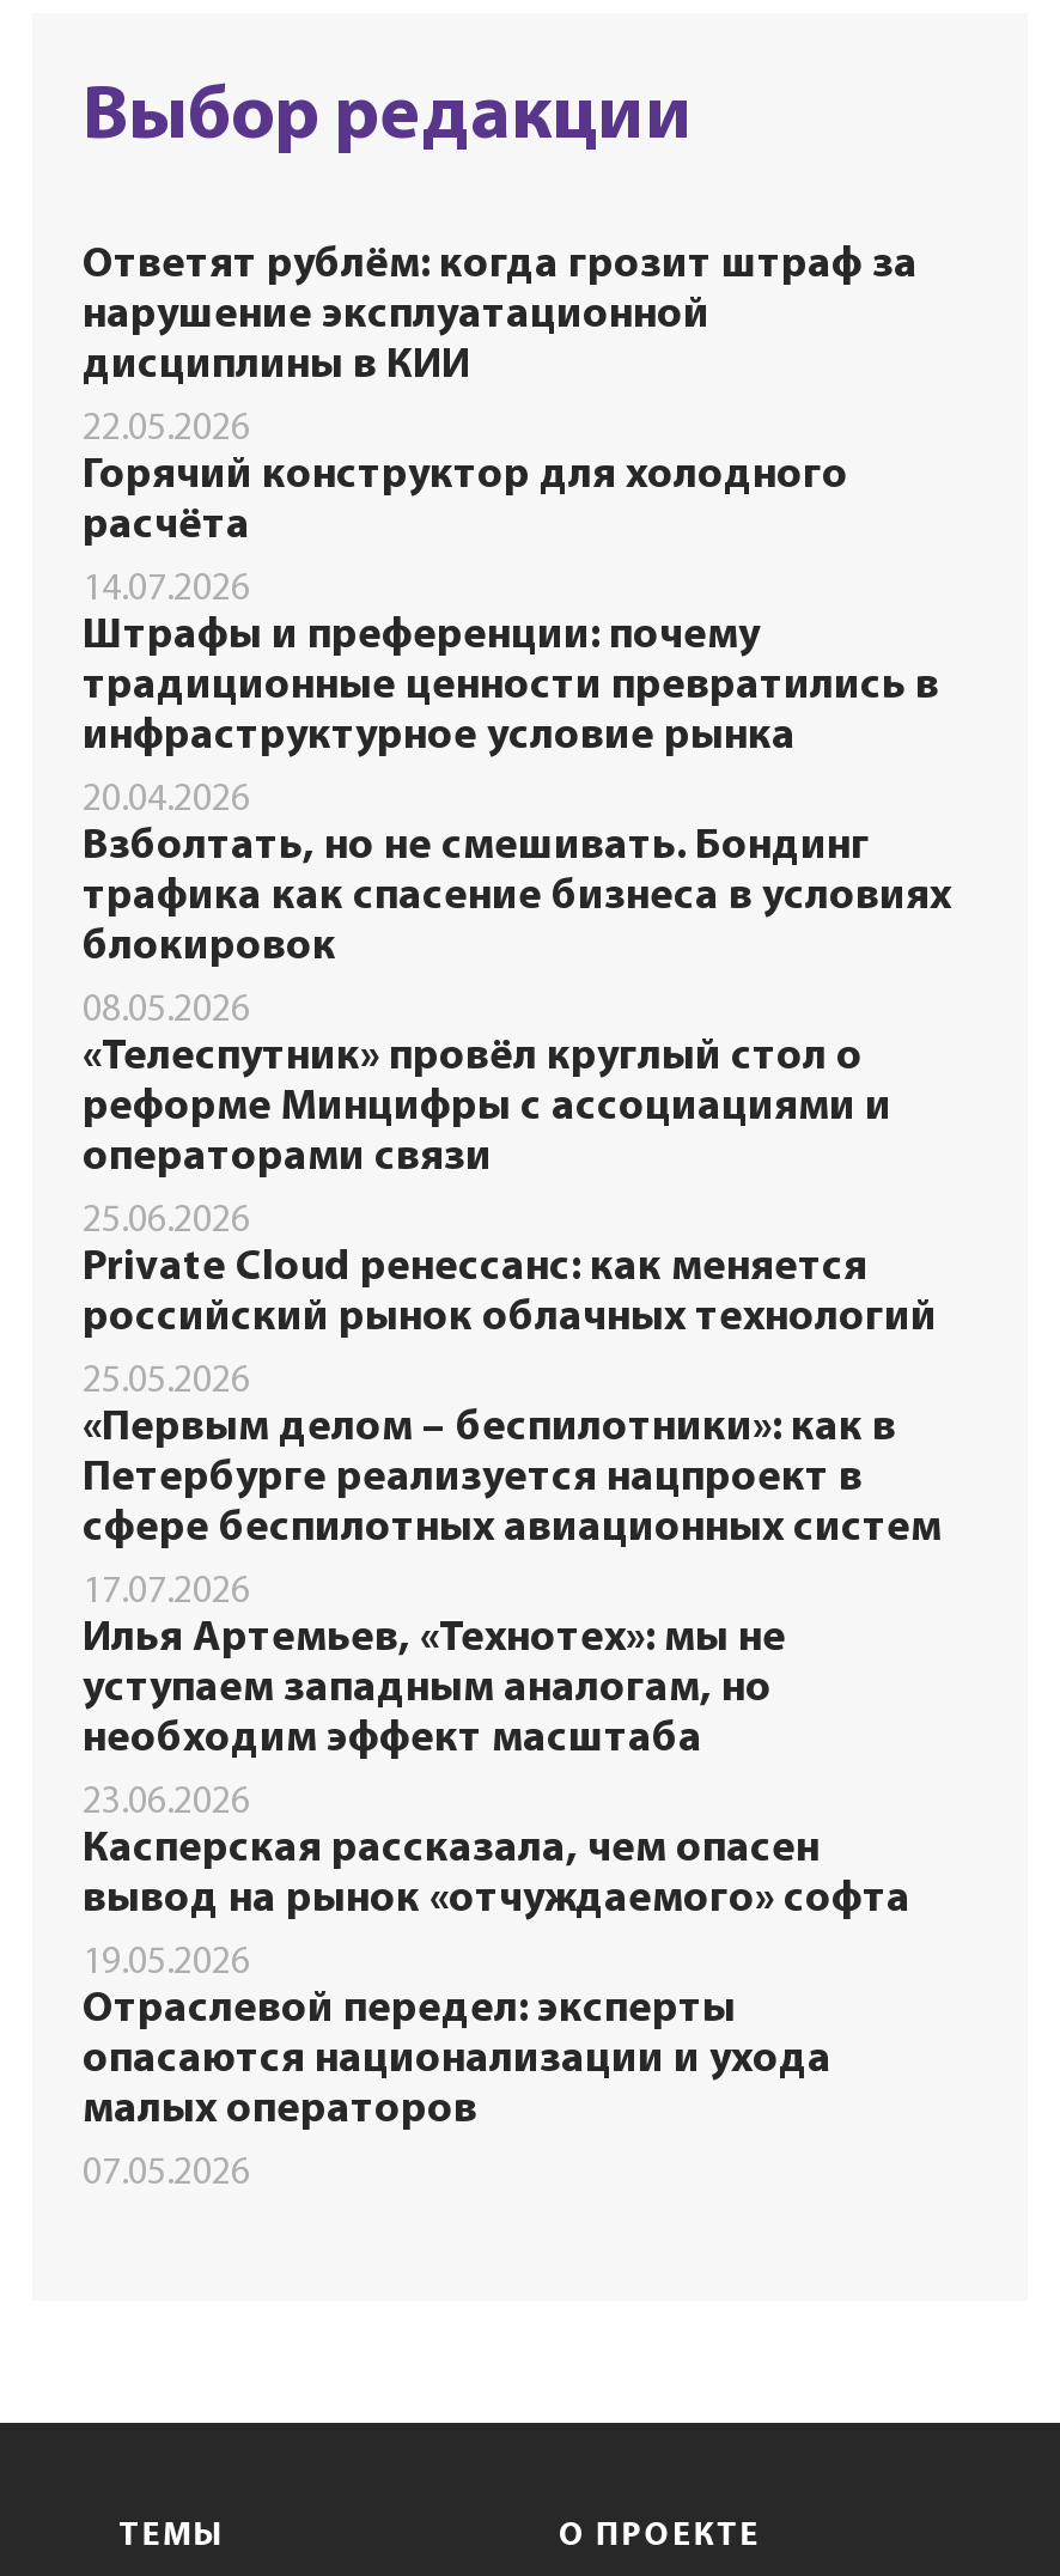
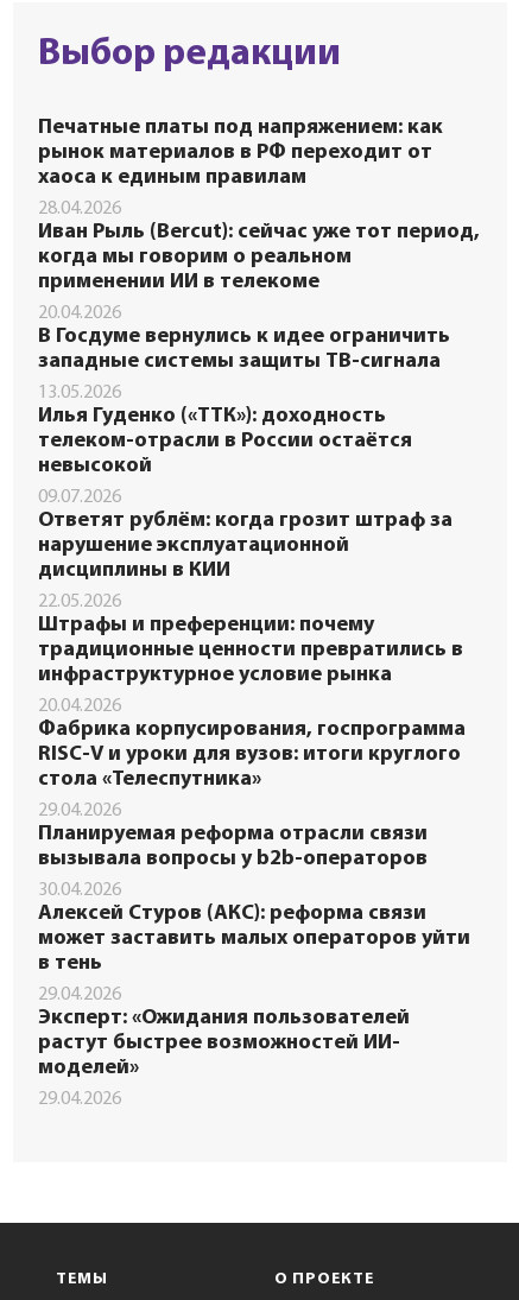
+ Печатные платы под напряжением: как
+ рынок материалов в РФ переходит от
+ хаоса к единым правилам
+ 28.04.2026
+ Иван Рыль (Bercut): сейчас уже тот период,
+ когда мы говорим о реальном
+ применении ИИ в телекоме
+ 20.04.2026
+ В Госдуме вернулись к идее ограничить
+ западные системы защиты ТВ-сигнала
+ 13.05.2026
+ Илья Гуденко («ТТК»): доходность
+ телеком-отрасли в России остаётся
+ невысокой
+ 09.07.2026

moved down: Ответят рублём: когда грозит штраф за | нарушение эксплуатационной | дисциплины в КИИ | 22.05.2026

- Горячий конструктор для холодного
- расчёта
- 14.07.2026

moved down: Штрафы и преференции: почему | традиционные ценности превратились в | инфраструктурное условие рынка | 20.04.2026

- Взболтать, но не смешивать. Бондинг
- трафика как спасение бизнеса в условиях
- блокировок
- 08.05.2026
- «Телеспутник» провёл круглый стол о
- реформе Минцифры с ассоциациями и
- операторами связи
- 25.06.2026
- Private Cloud ренессанс: как меняется
- российский рынок облачных технологий
- 25.05.2026
- «Первым делом – беспилотники»: как в
- Петербурге реализуется нацпроект в
- сфере беспилотных авиационных систем
- 17.07.2026
- Илья Артемьев, «Технотех»: мы не
- уступаем западным аналогам, но
- необходим эффект масштаба
- 23.06.2026
- Касперская рассказала, чем опасен
- вывод на рынок «отчуждаемого» софта
- 19.05.2026
- Отраслевой передел: эксперты
- опасаются национализации и ухода
- малых операторов
- 07.05.2026
+ Фабрика корпусирования, госпрограмма
+ RISC-V и уроки для вузов: итоги круглого
+ стола «Телеспутника»
+ 29.04.2026
+ Планируемая реформа отрасли связи
+ вызывала вопросы у b2b-операторов
+ 30.04.2026
+ Алексей Стуров (АКС): реформа связи
+ может заставить малых операторов уйти
+ в тень
+ 29.04.2026
+ Эксперт: «Ожидания пользователей
+ растут быстрее возможностей ИИ-
+ моделей»
+ 29.04.2026
